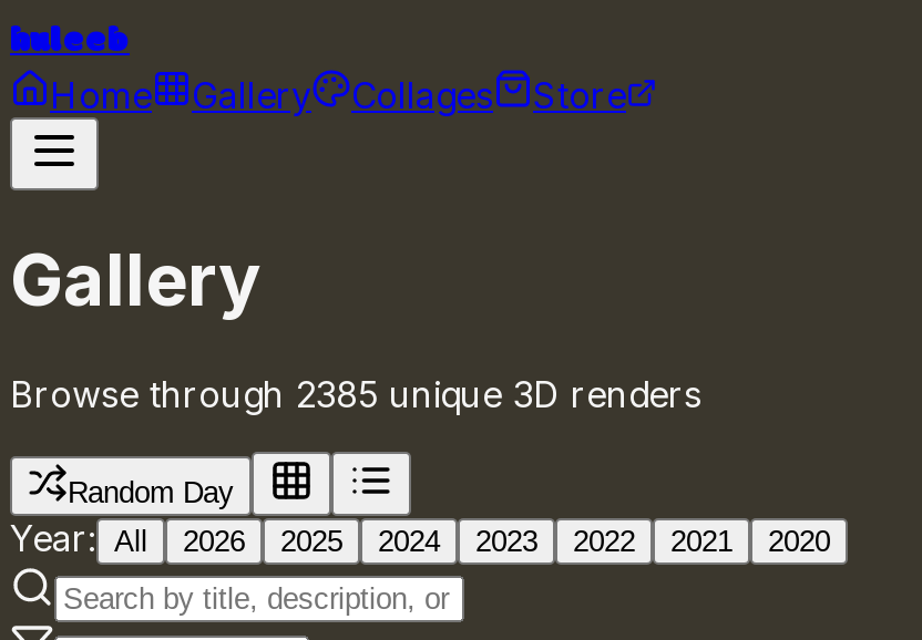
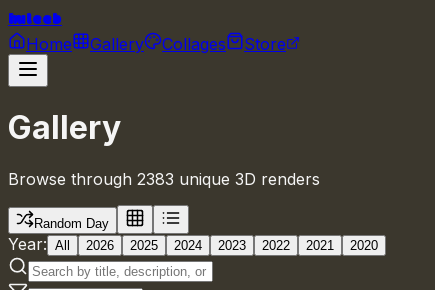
- Browse through 2385 unique 3D renders
+ Browse through 2383 unique 3D renders
